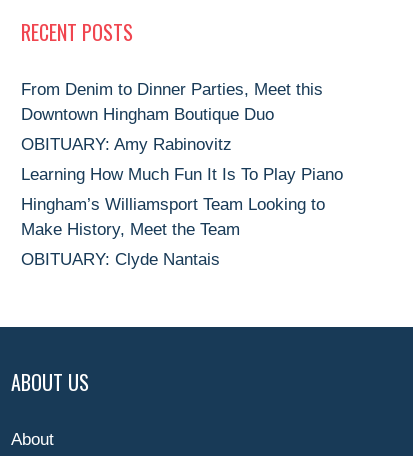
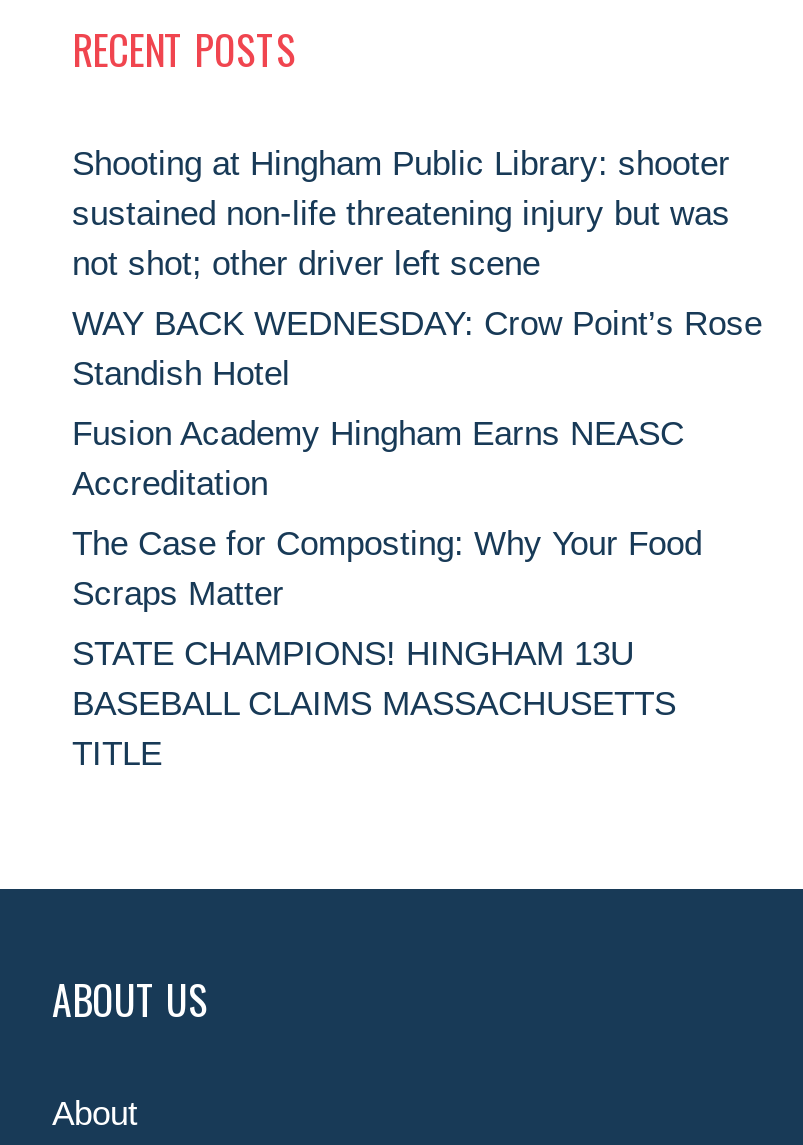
- From Denim to Dinner Parties, Meet this
- Downtown Hingham Boutique Duo
+ Shooting at Hingham Public Library: shooter
+ sustained non-life threatening injury but was
+ not shot; other driver left scene

- OBITUARY: Amy Rabinovitz
+ WAY BACK WEDNESDAY: Crow Point’s Rose
+ Standish Hotel

- Learning How Much Fun It Is To Play Piano
+ Fusion Academy Hingham Earns NEASC
+ Accreditation

- Hingham’s Williamsport Team Looking to
- Make History, Meet the Team
+ The Case for Composting: Why Your Food
+ Scraps Matter

- OBITUARY: Clyde Nantais
+ STATE CHAMPIONS! HINGHAM 13U
+ BASEBALL CLAIMS MASSACHUSETTS
+ TITLE
